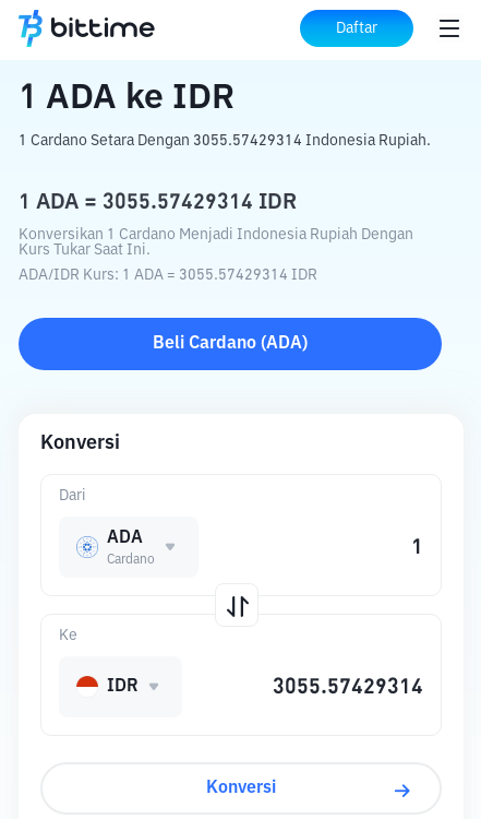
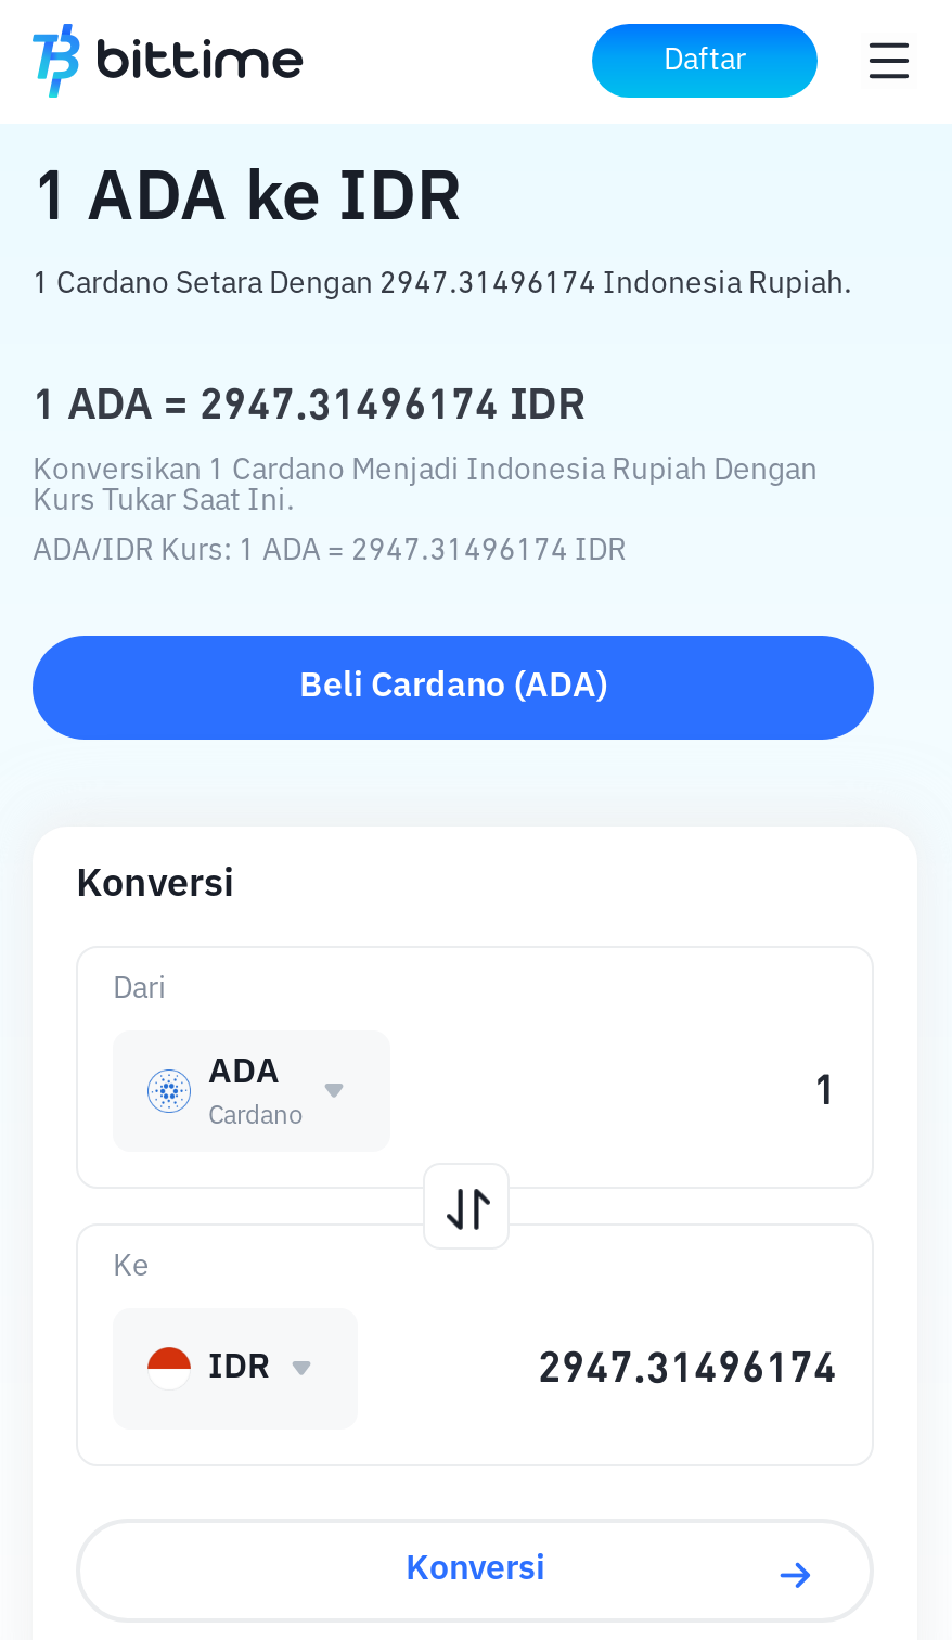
- 1 Cardano Setara Dengan 3055.57429314 Indonesia Rupiah.
+ 1 Cardano Setara Dengan 2947.31496174 Indonesia Rupiah.

- 1 ADA = 3055.57429314 IDR
+ 1 ADA = 2947.31496174 IDR

- ADA/IDR Kurs: 1 ADA = 3055.57429314 IDR
+ ADA/IDR Kurs: 1 ADA = 2947.31496174 IDR
